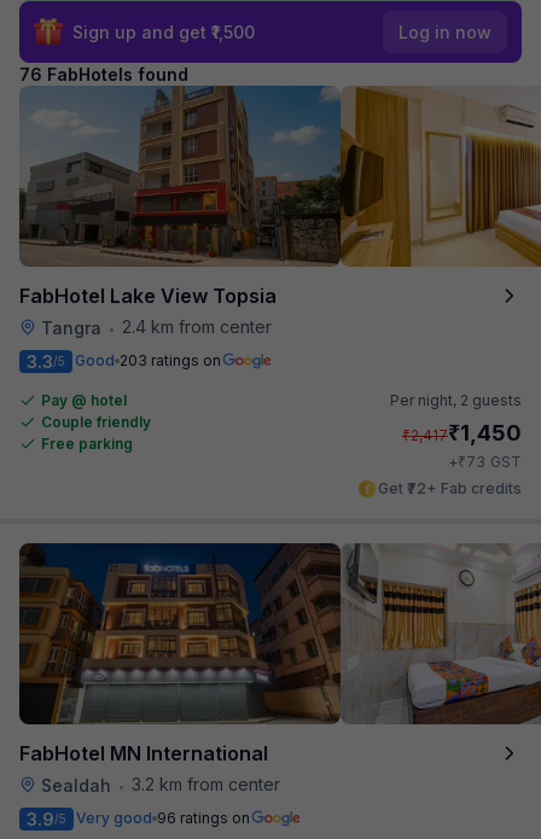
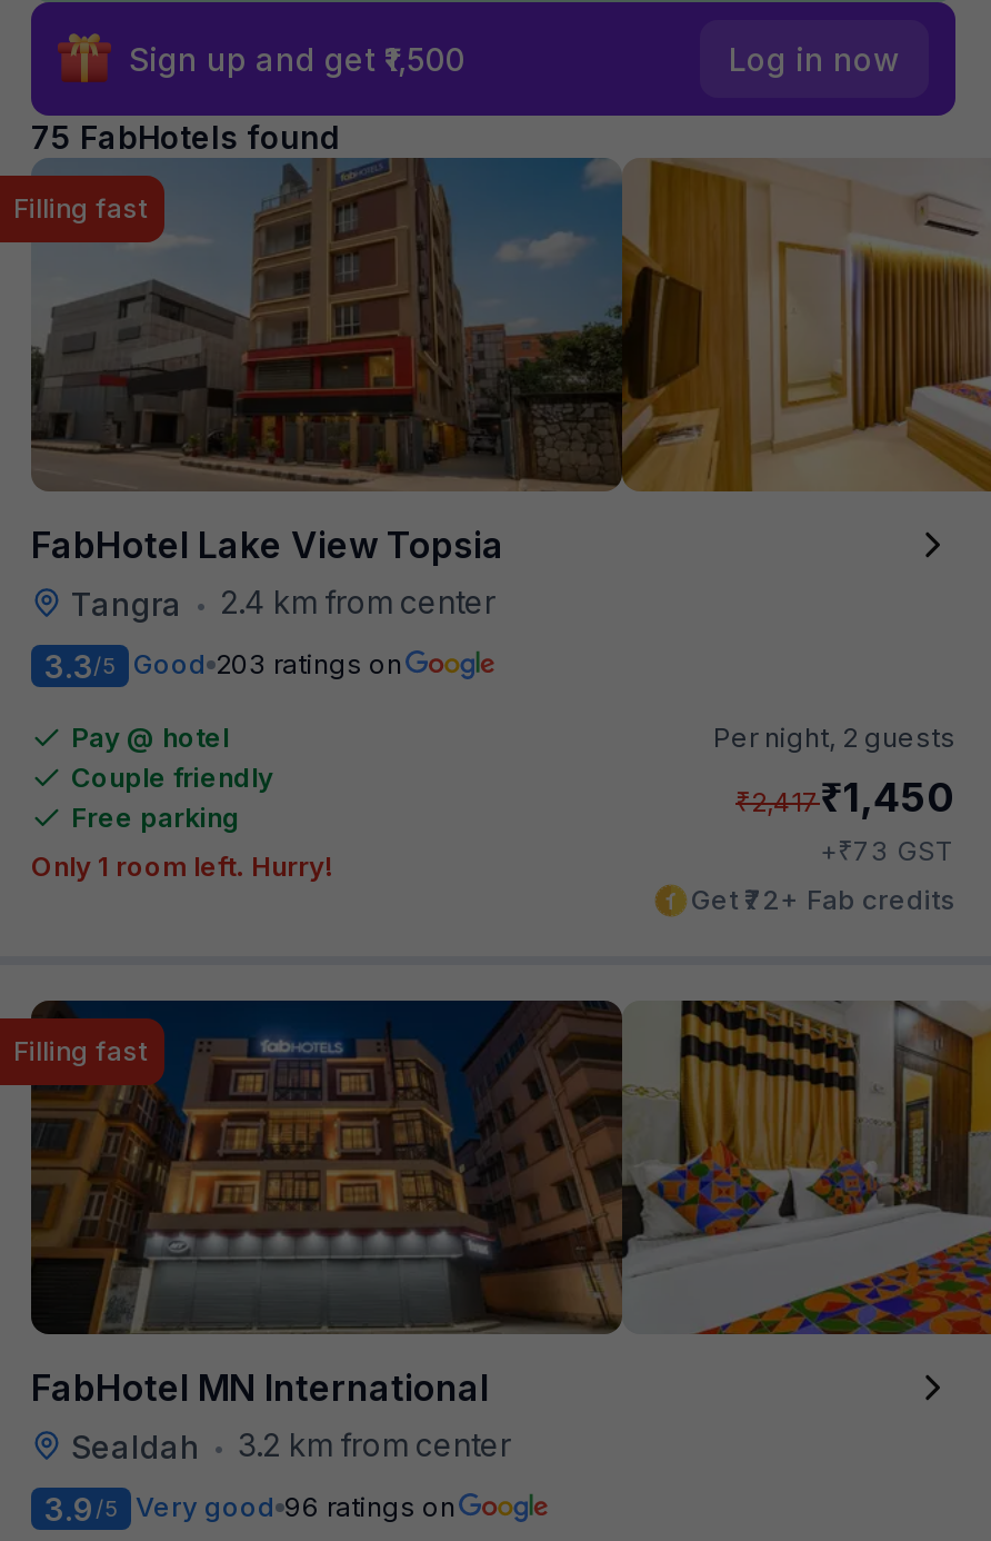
+ Filling fast

- 76 FabHotels found
+ 75 FabHotels found

+ Only 1 room left. Hurry!

+ Filling fast

- [image]
+ [image]
